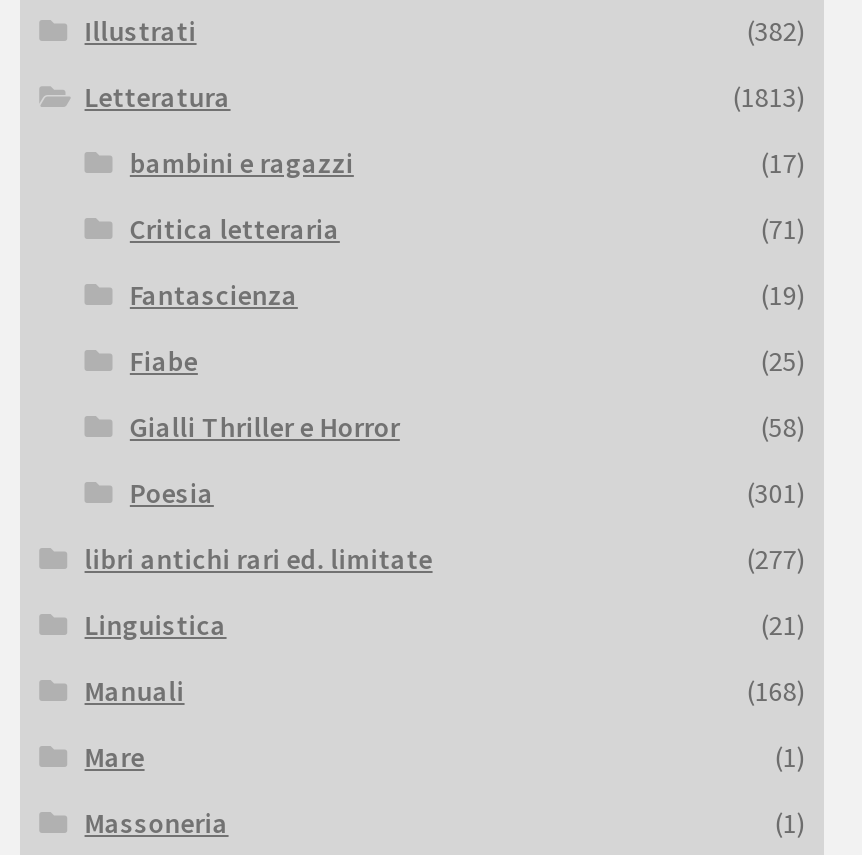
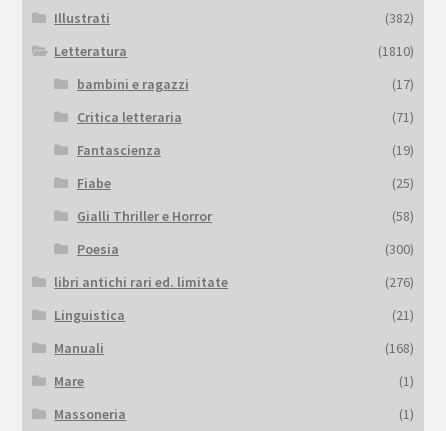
- (1813)
+ (1810)

- (301)
+ (300)

- (277)
+ (276)
